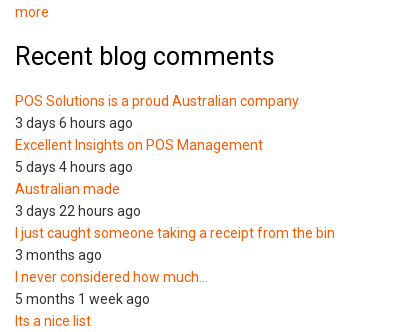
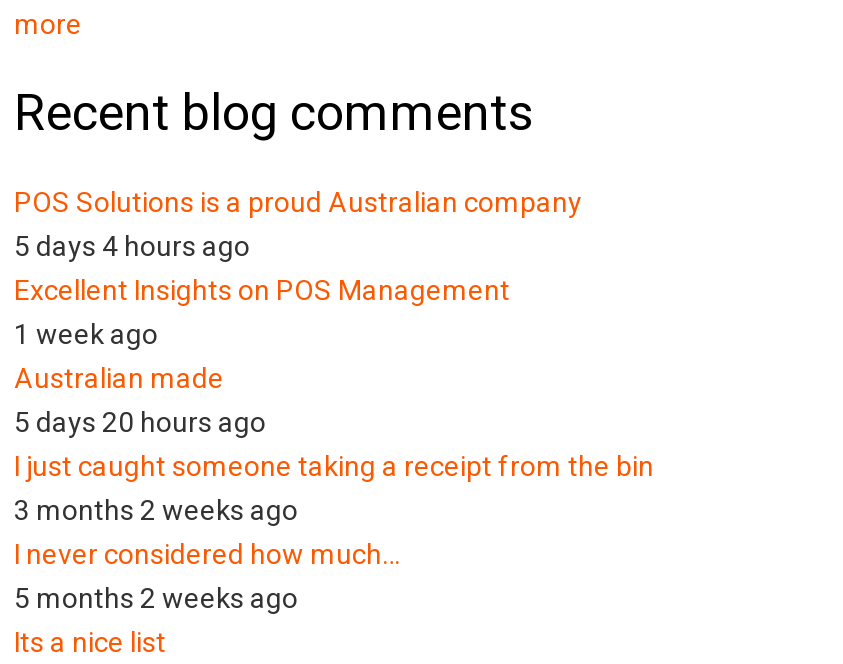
- 3 days 6 hours ago

moved up: 5 days 4 hours ago

+ 1 week ago

- 3 days 22 hours ago
+ 5 days 20 hours ago

- 3 months ago
+ 3 months 2 weeks ago

- 5 months 1 week ago
+ 5 months 2 weeks ago
